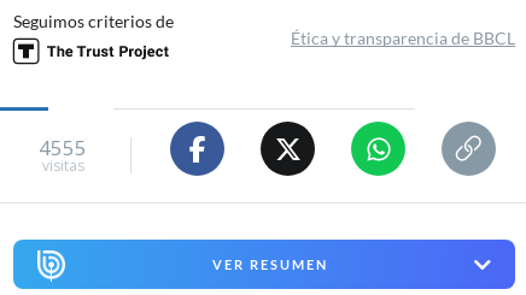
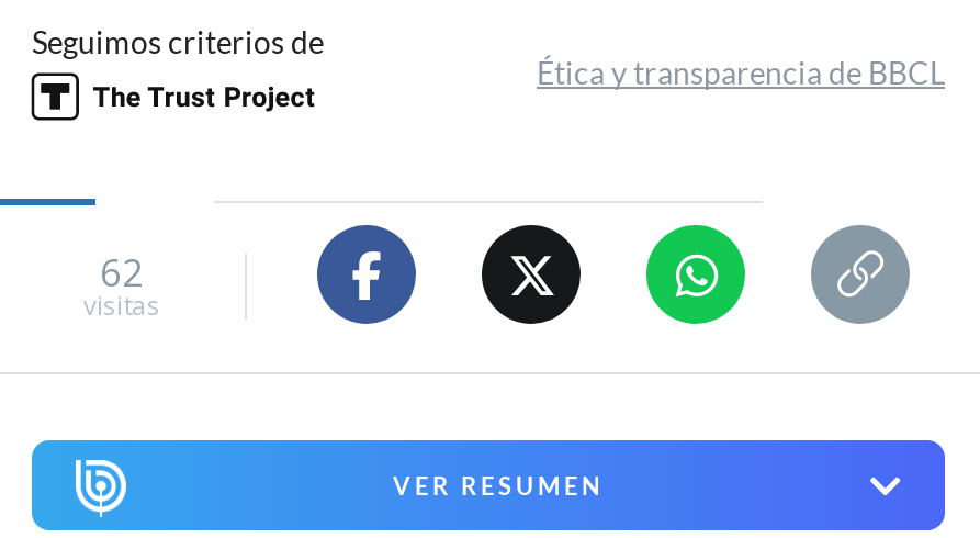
- 4555
+ 62
